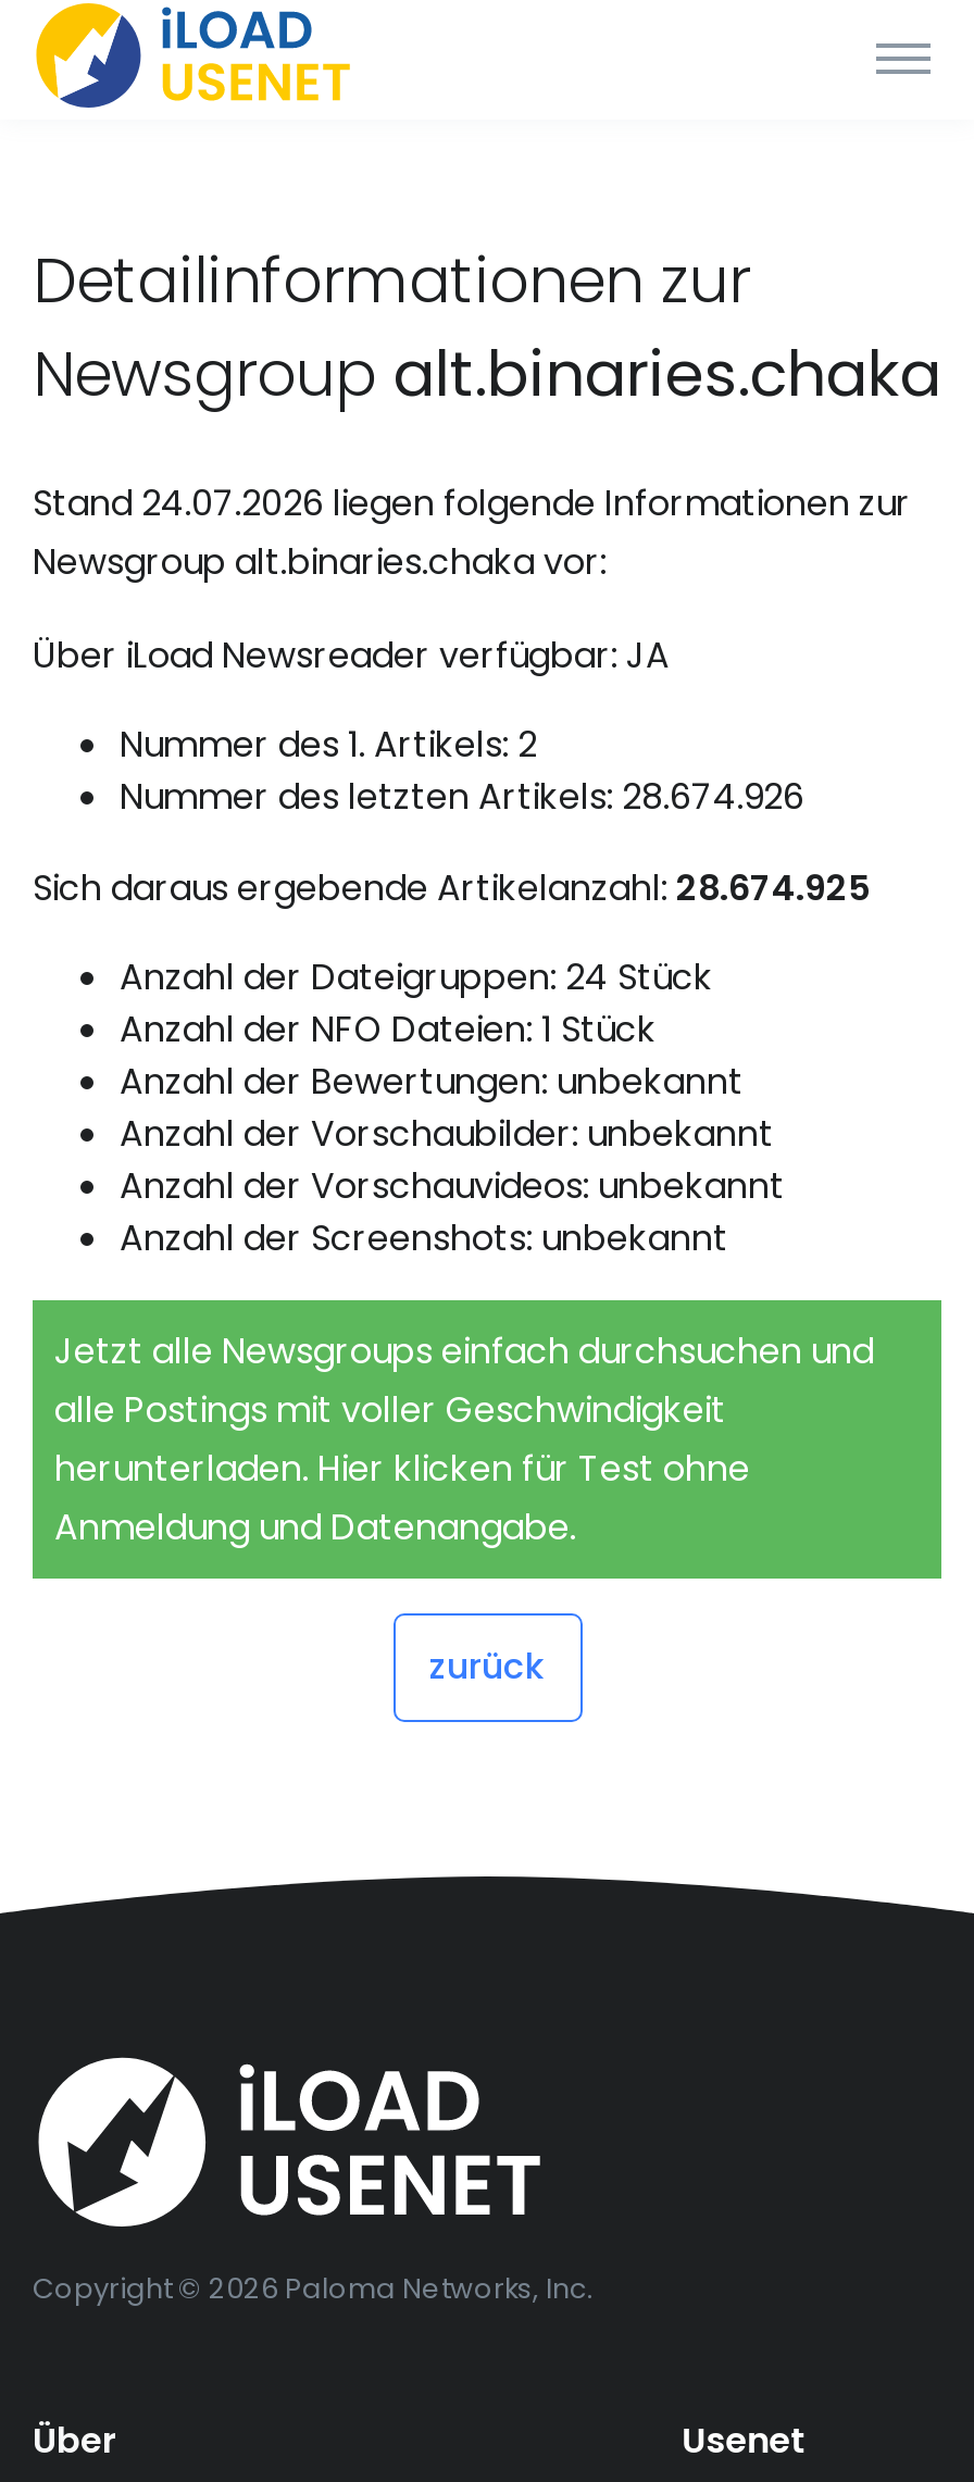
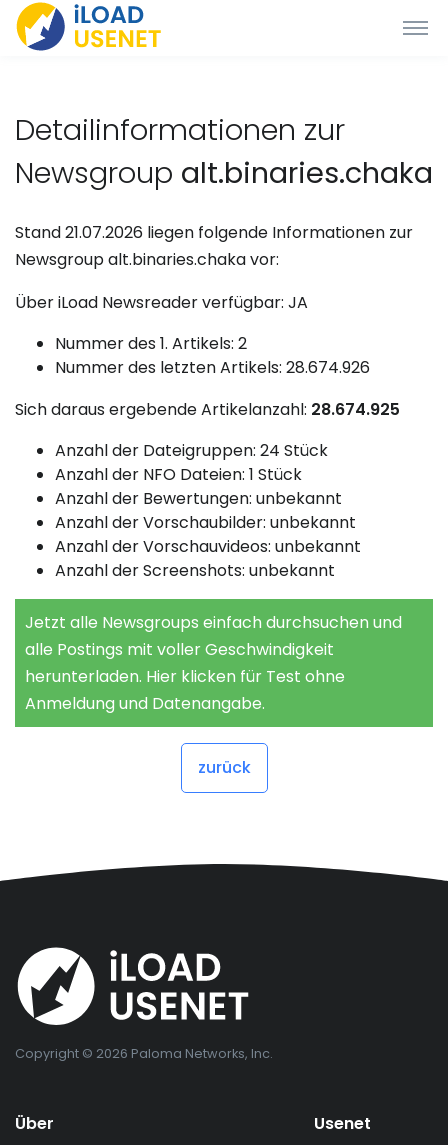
- Stand 24.07.2026 liegen folgende Informationen zur
+ Stand 21.07.2026 liegen folgende Informationen zur
